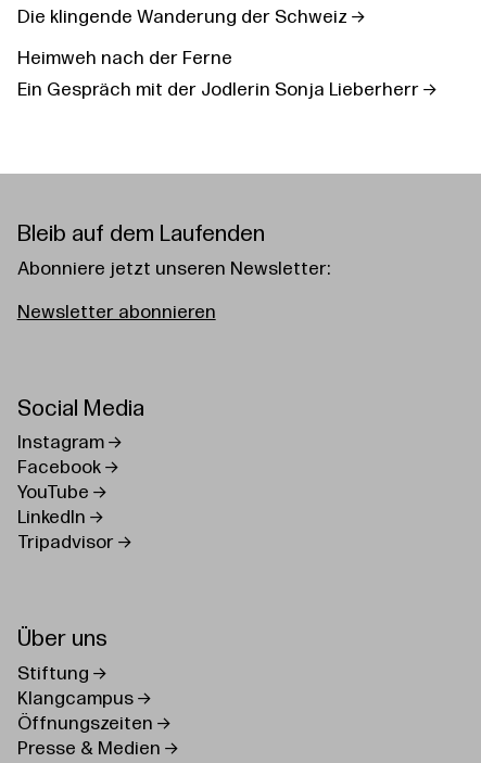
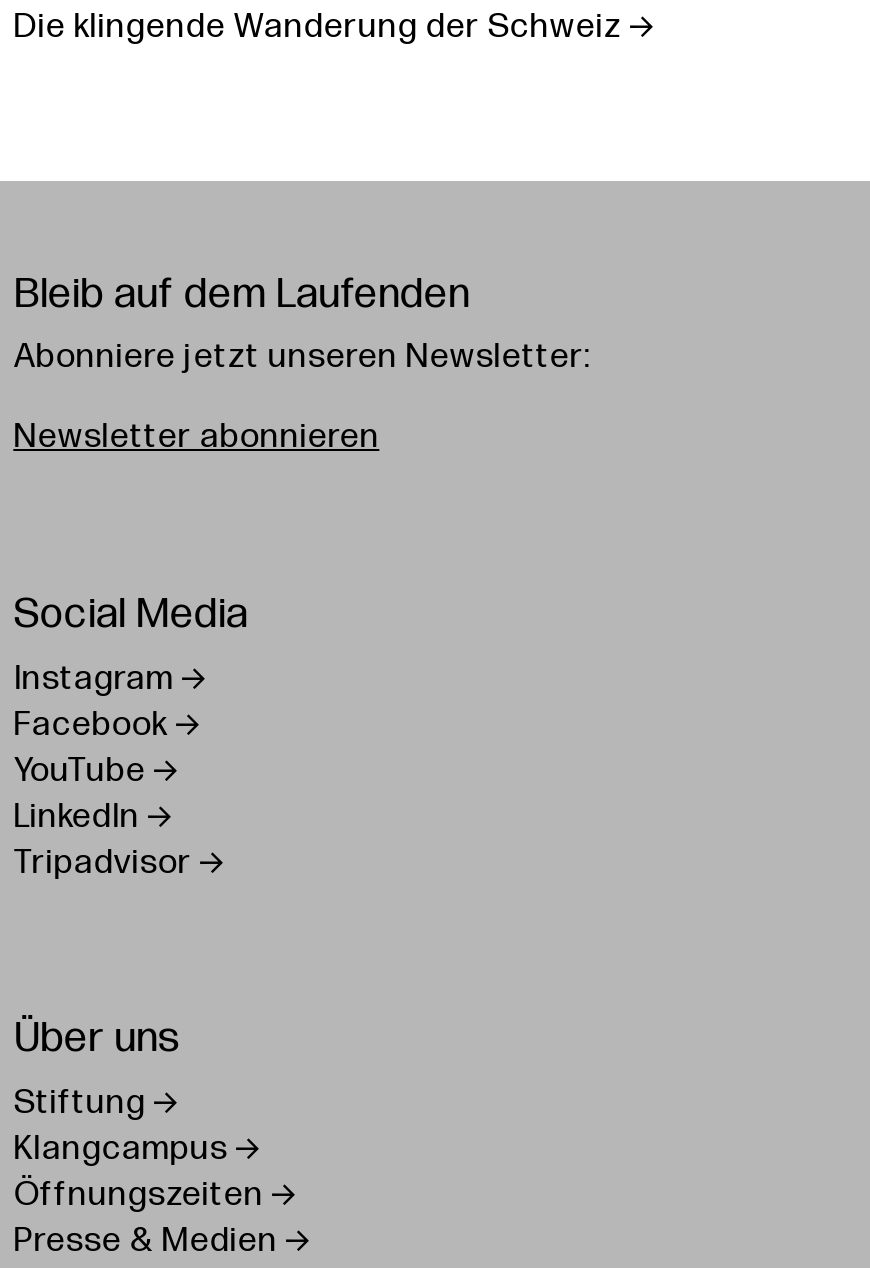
- Heimweh nach der Ferne
- Ein Gespräch mit der Jodlerin Sonja Lieberherr
